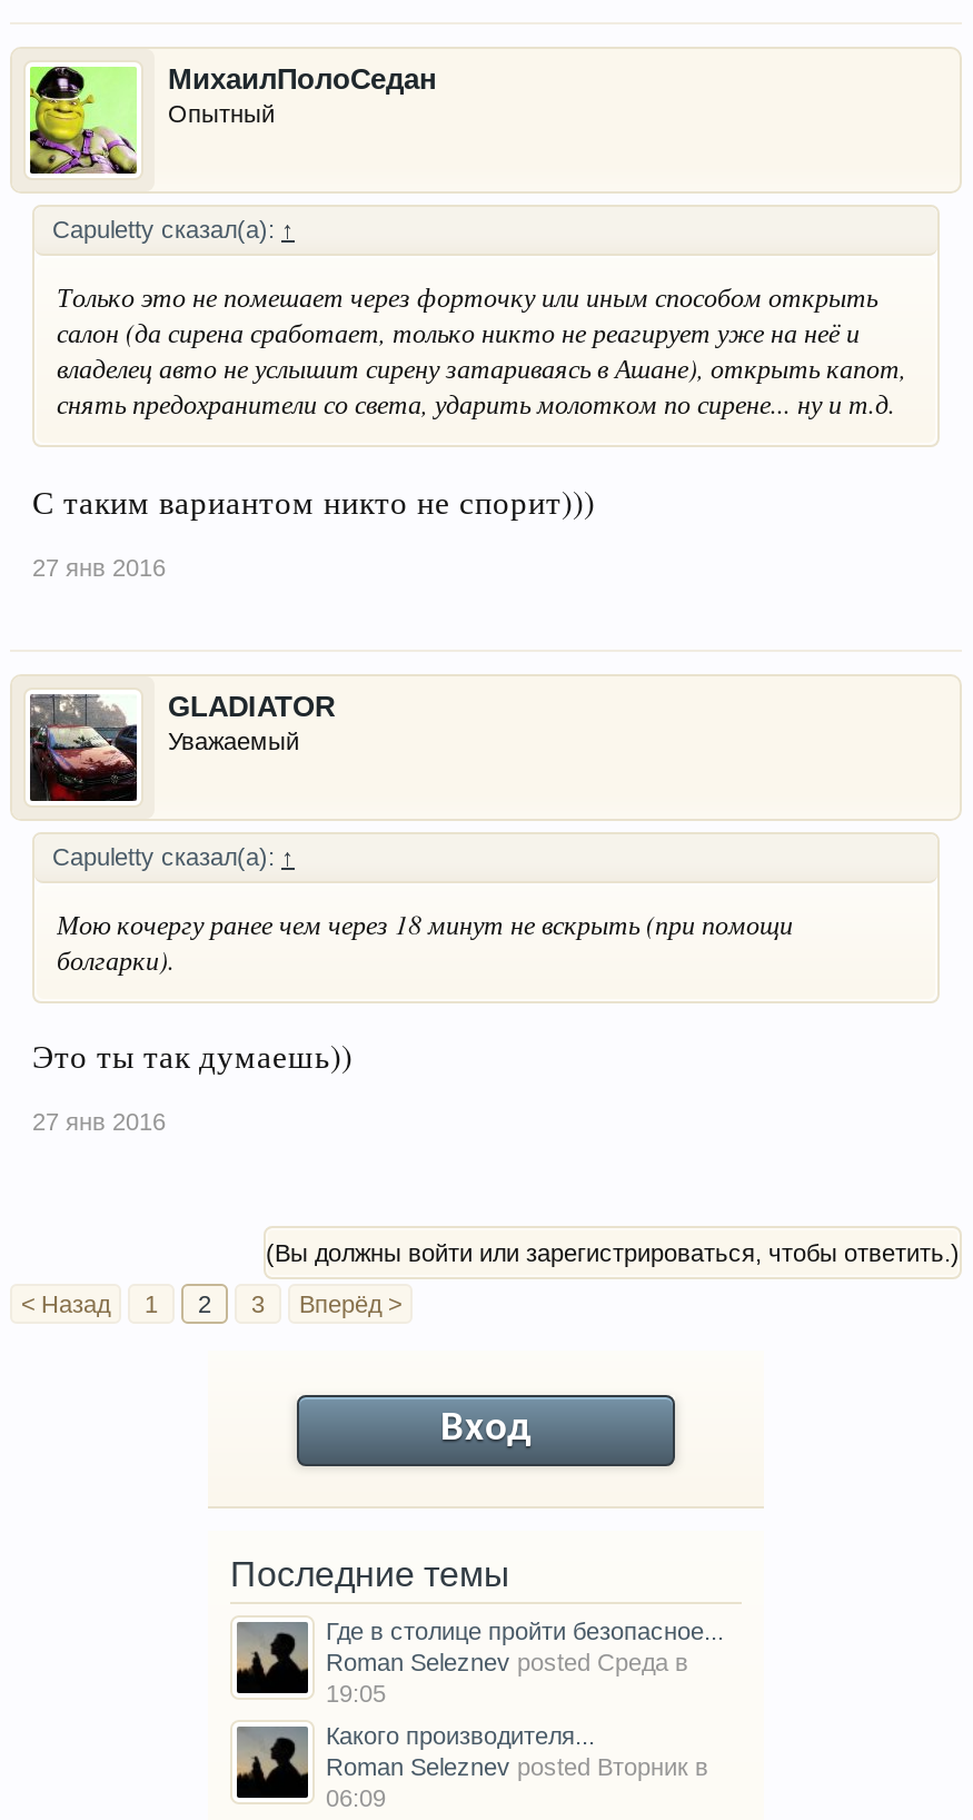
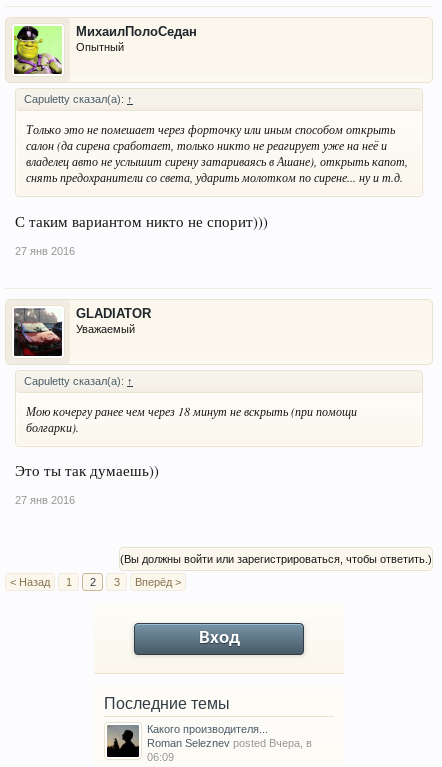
- Где в столице пройти безопасное...
- Roman Seleznev posted Среда в
- 19:05

- Roman Seleznev posted Вторник в
+ Roman Seleznev posted Вчера, в
